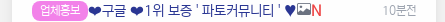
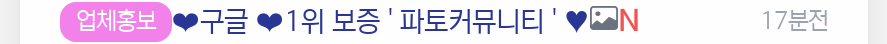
- 10분전
+ 17분전
